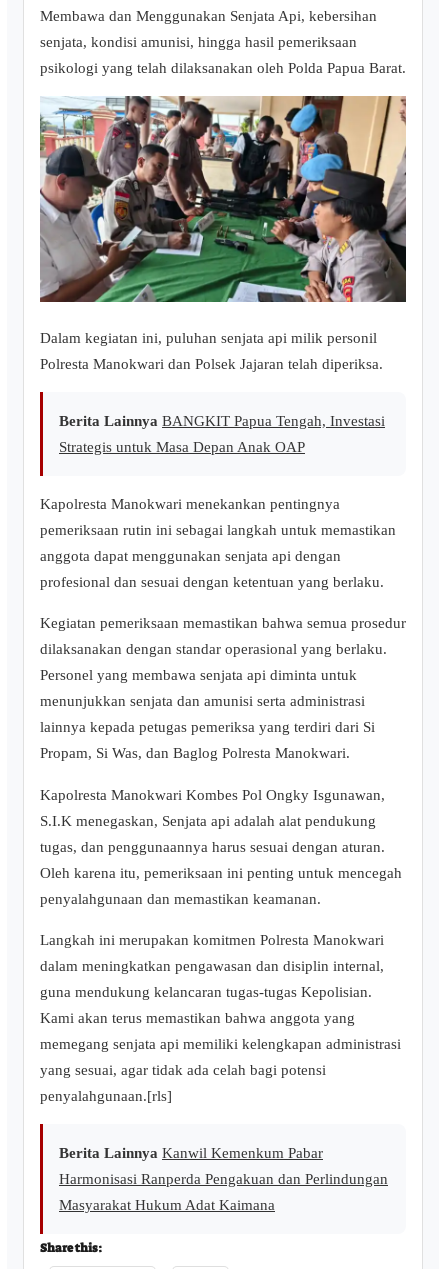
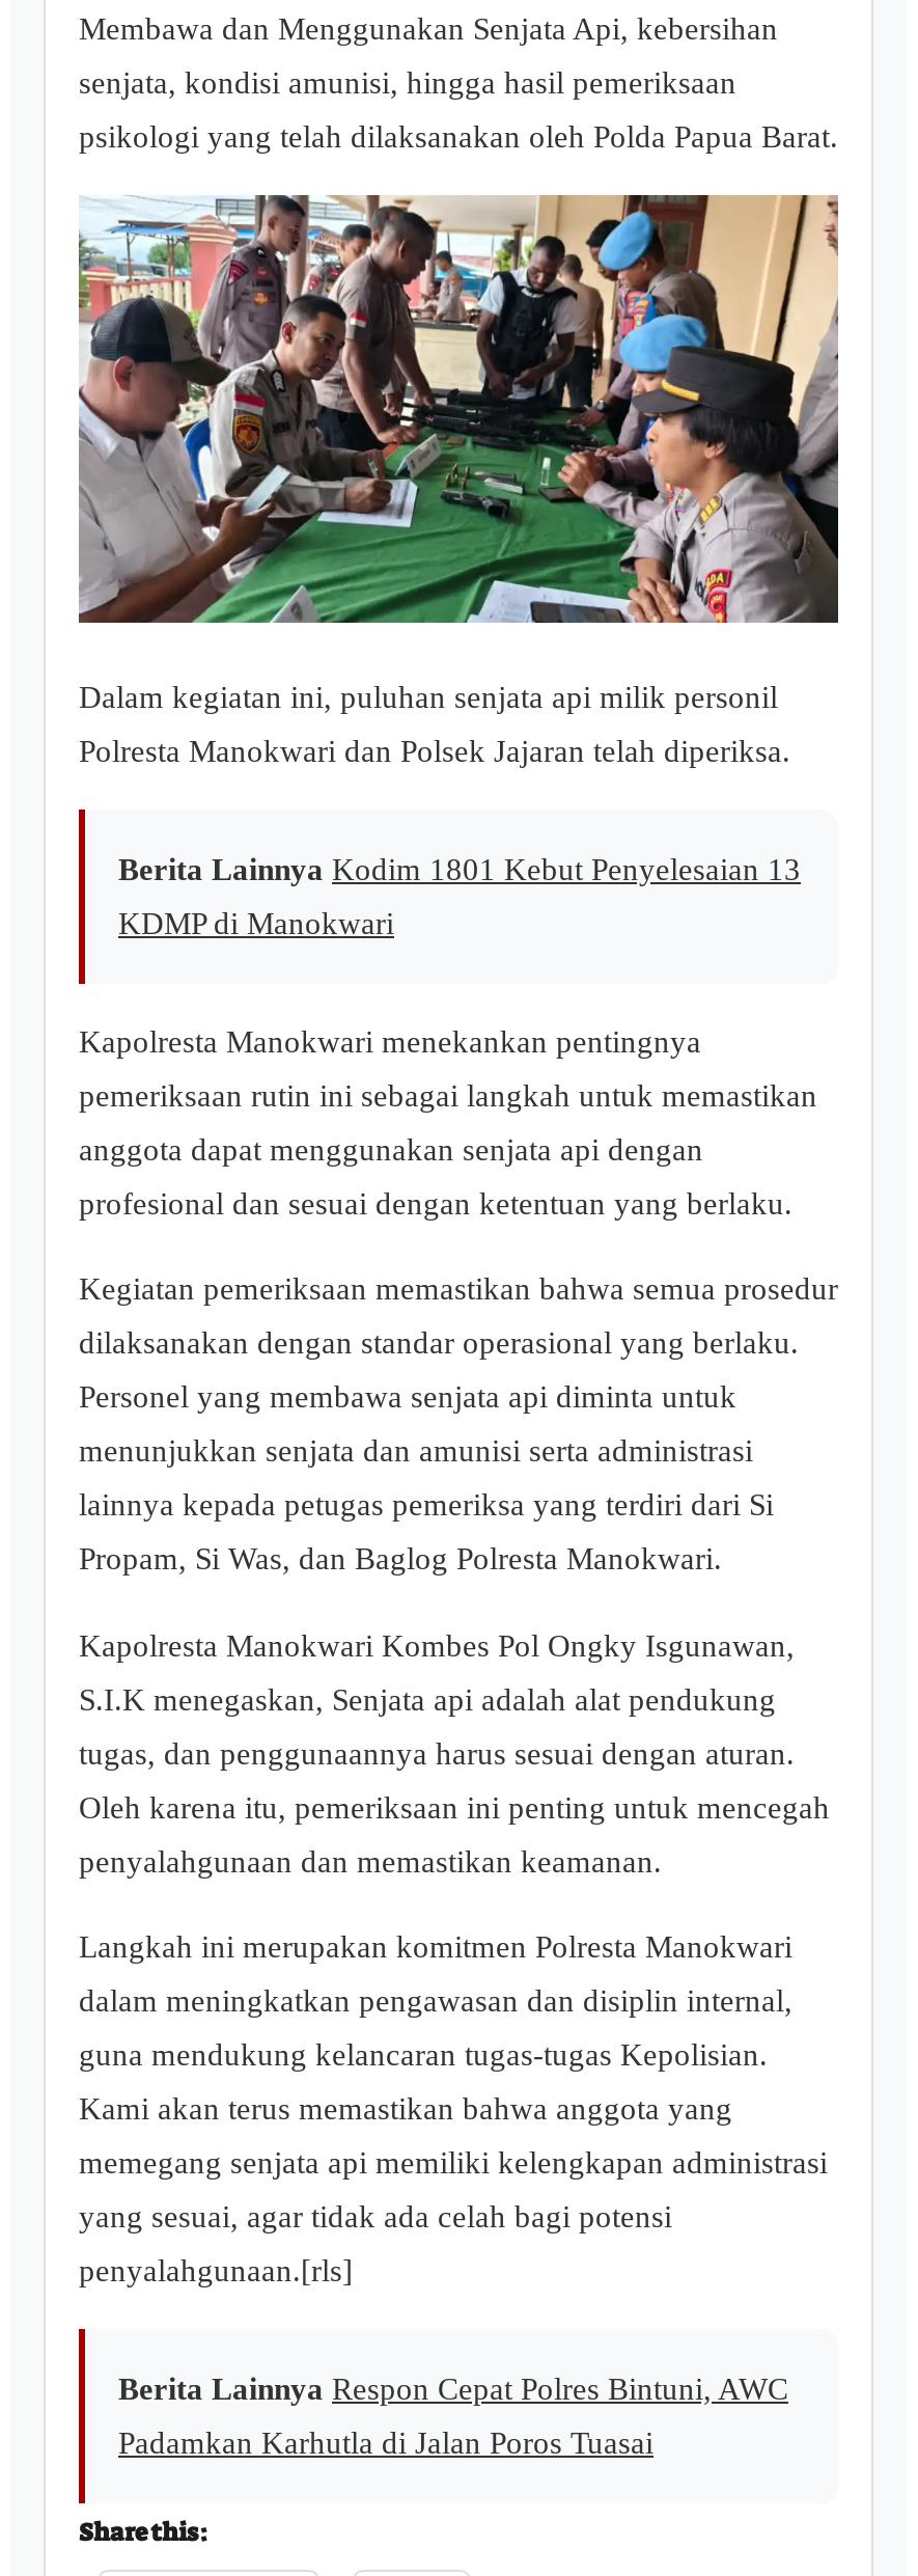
- Berita Lainnya BANGKIT Papua Tengah, Investasi
+ Berita Lainnya Kodim 1801 Kebut Penyelesaian 13

- Strategis untuk Masa Depan Anak OAP
+ KDMP di Manokwari

- Berita Lainnya Kanwil Kemenkum Pabar
- Harmonisasi Ranperda Pengakuan dan Perlindungan
- Masyarakat Hukum Adat Kaimana
+ Berita Lainnya Respon Cepat Polres Bintuni, AWC
+ Padamkan Karhutla di Jalan Poros Tuasai
